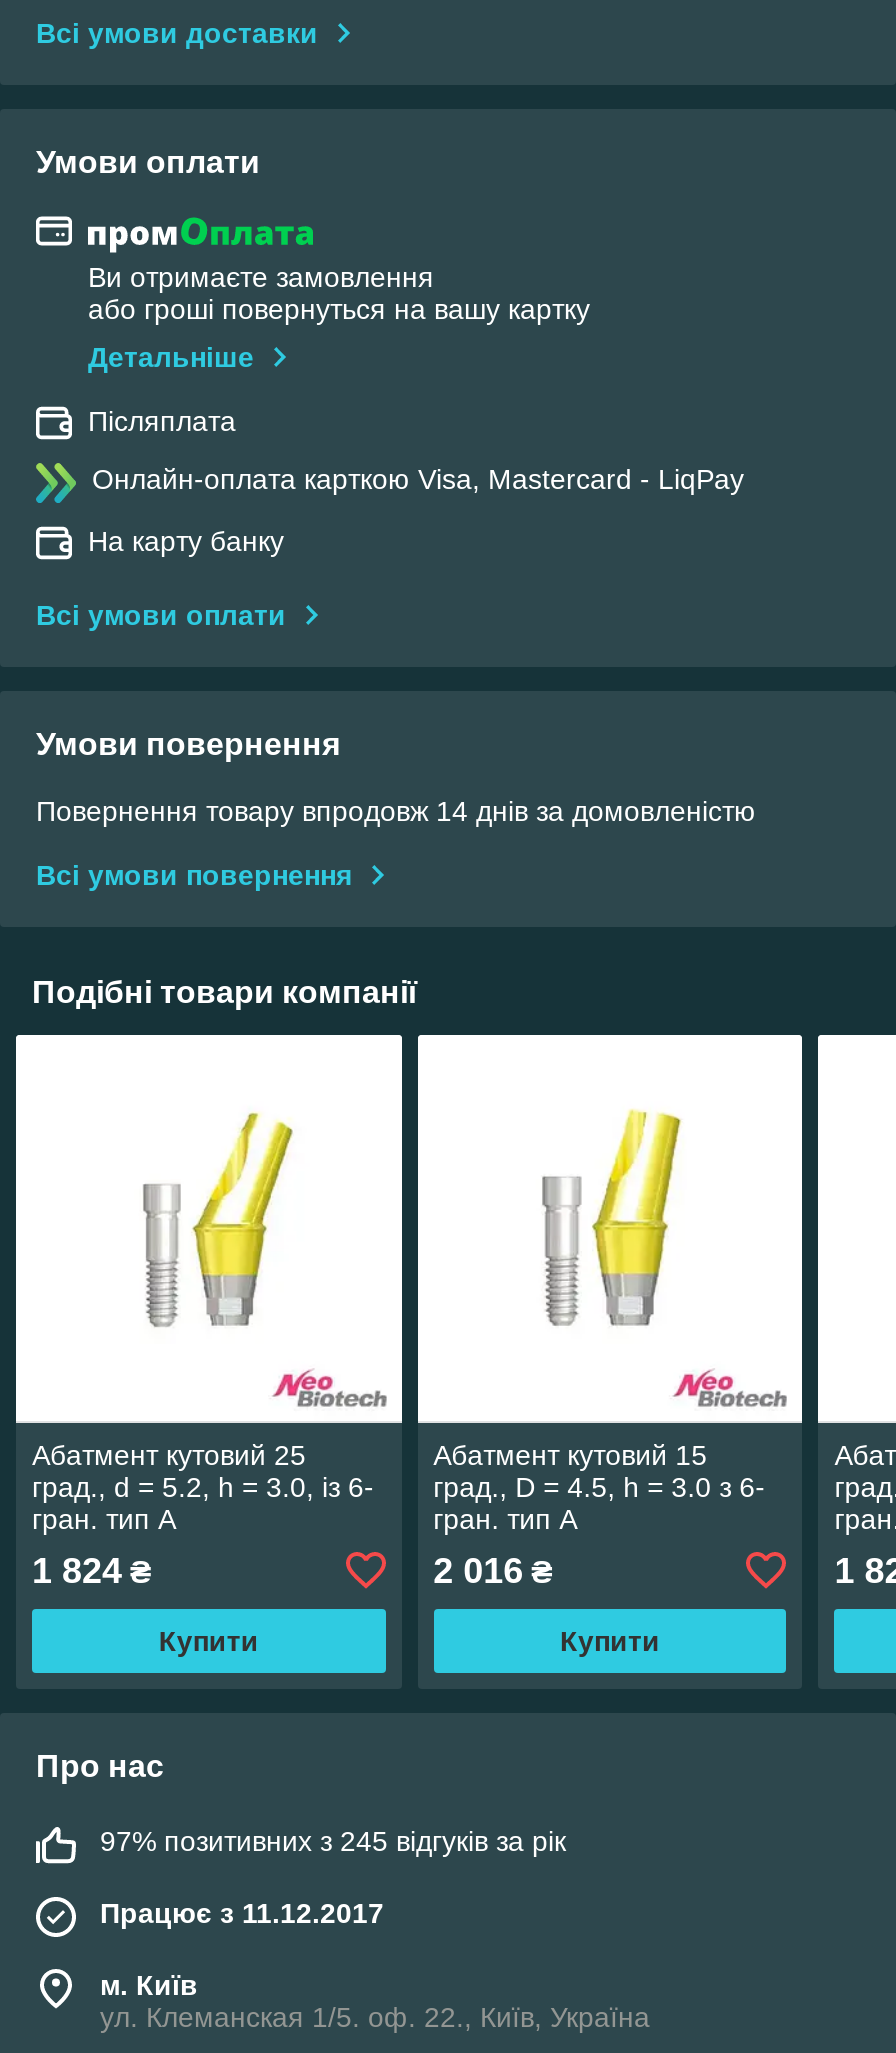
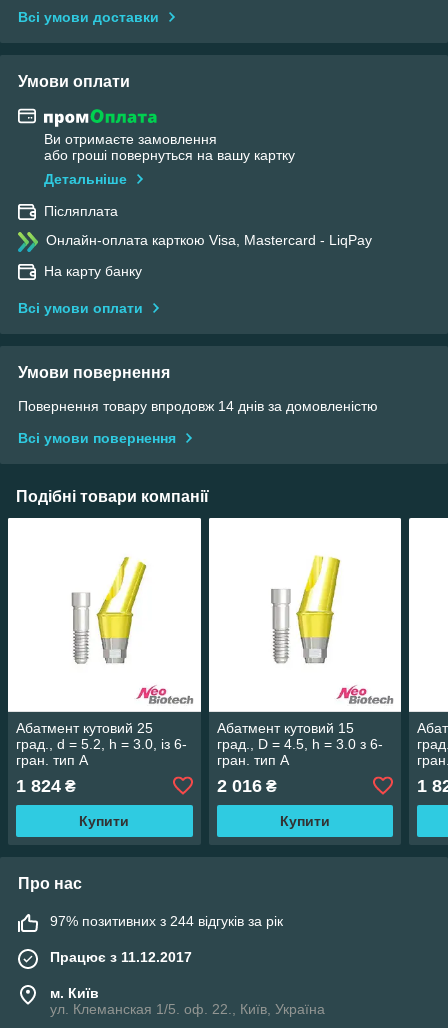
- 97% позитивних з 245 відгуків за рік
+ 97% позитивних з 244 відгуків за рік
